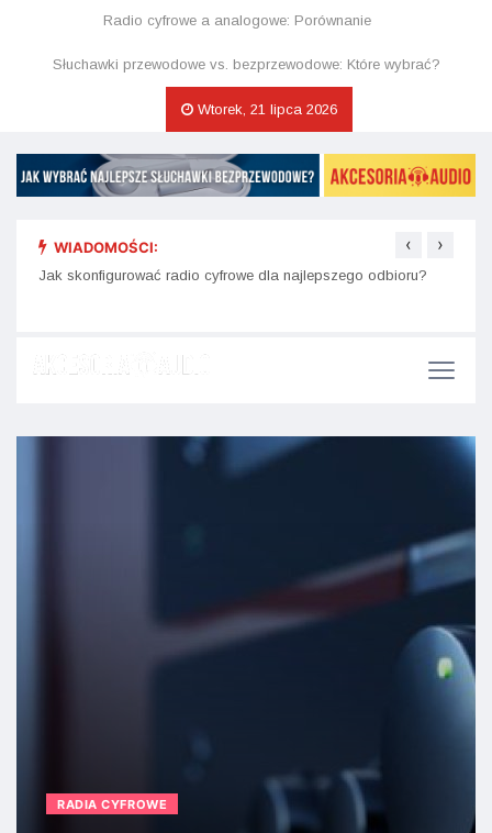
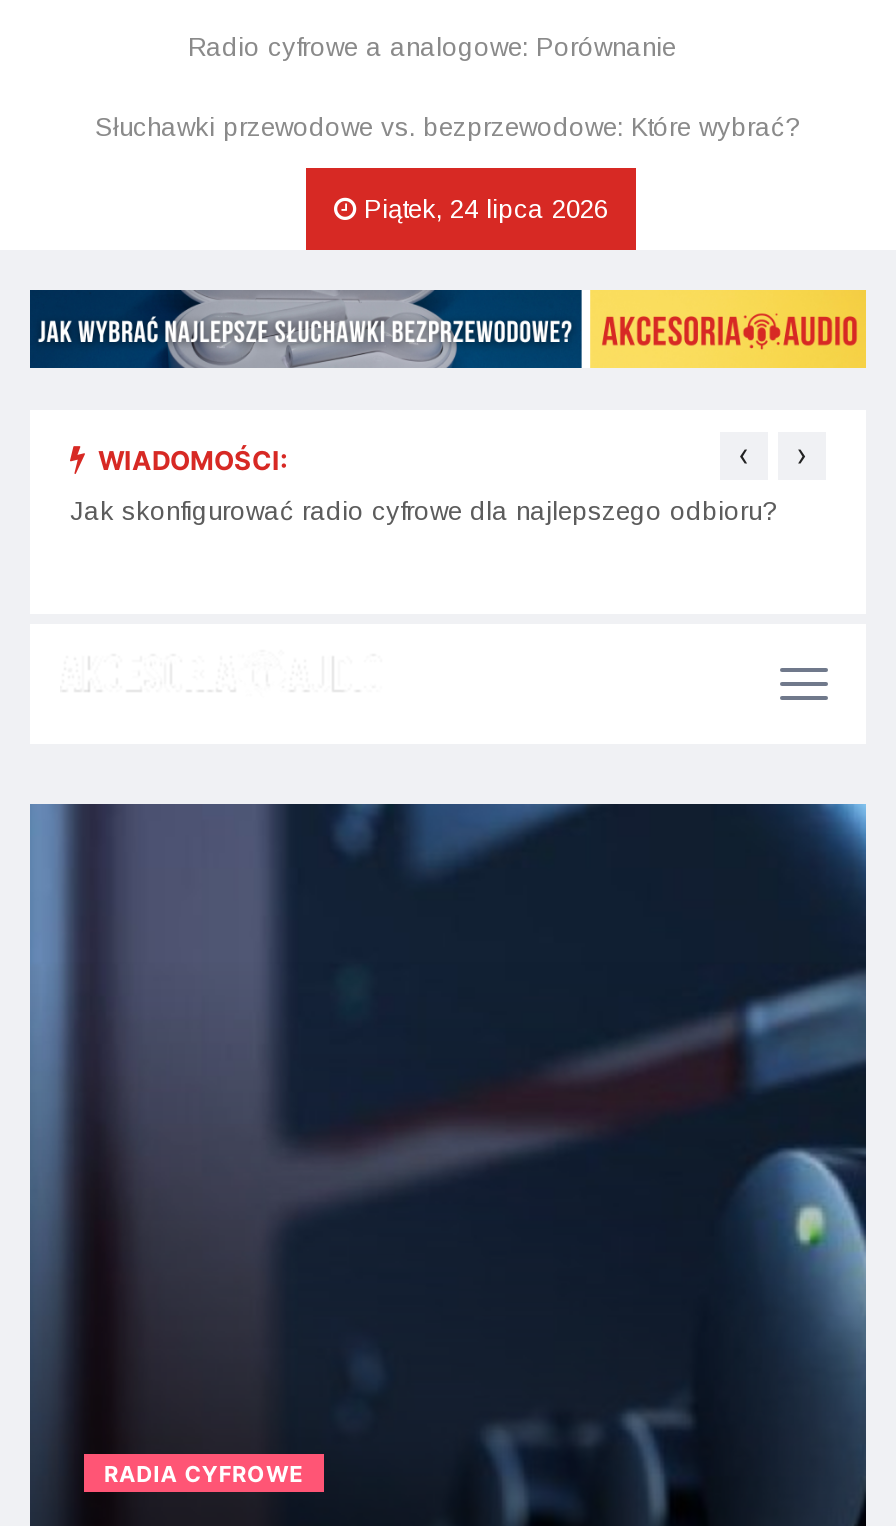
- Wtorek, 21 lipca 2026
+ Piątek, 24 lipca 2026
